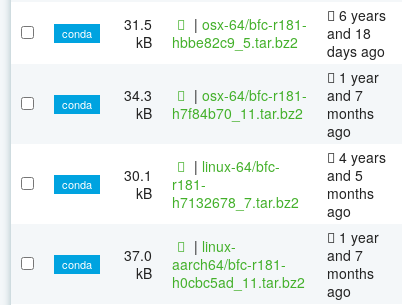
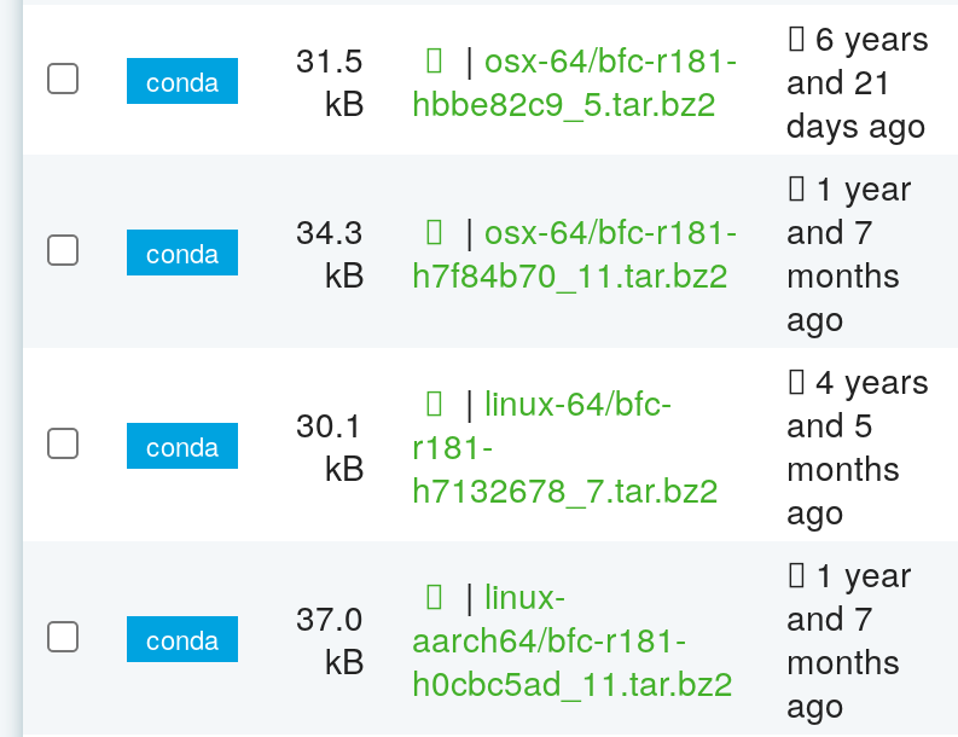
- and 18
+ and 21
